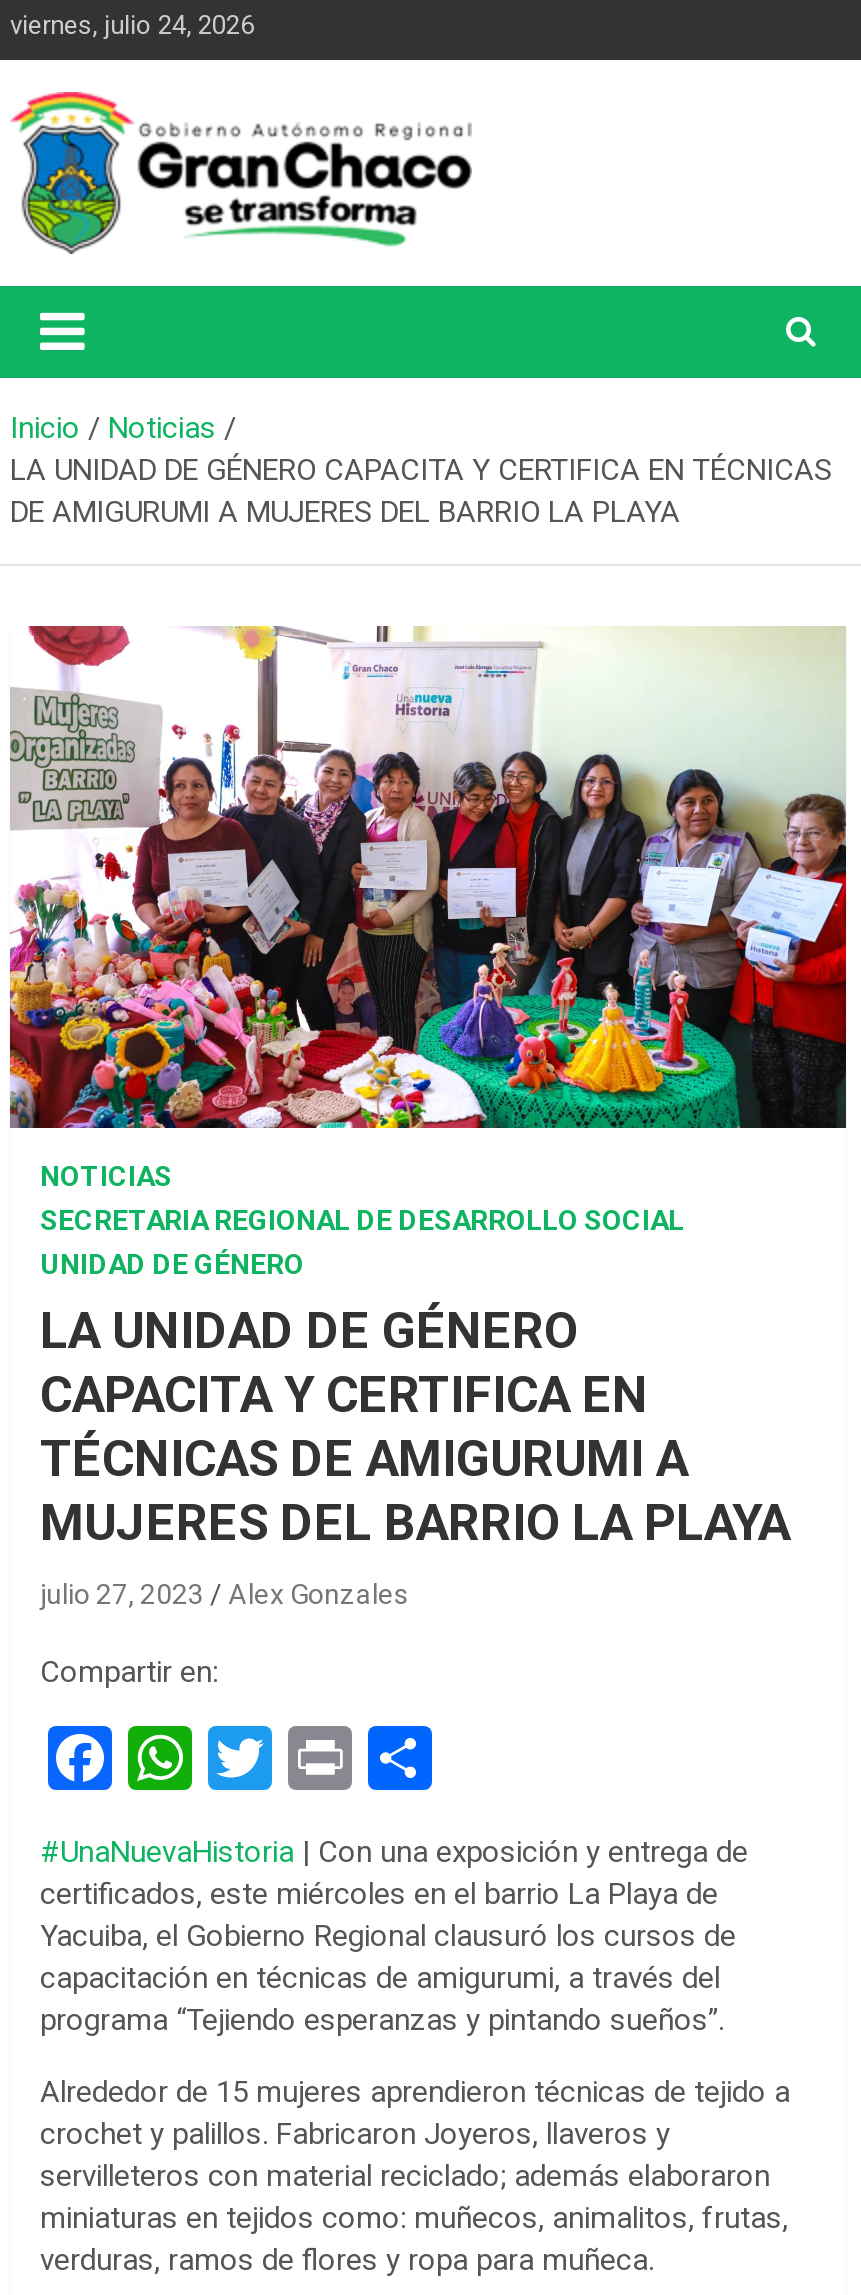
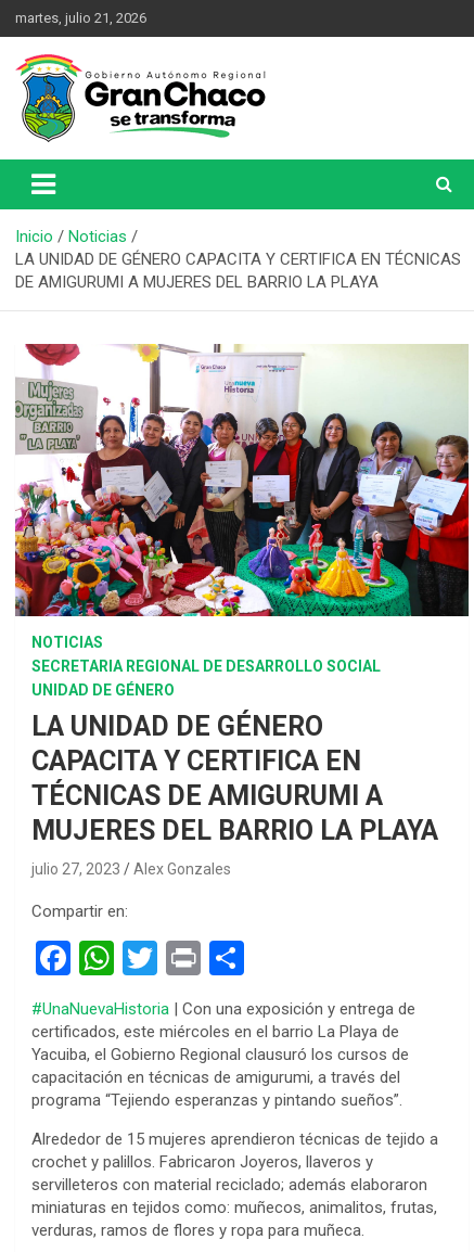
- viernes, julio 24, 2026
+ martes, julio 21, 2026
